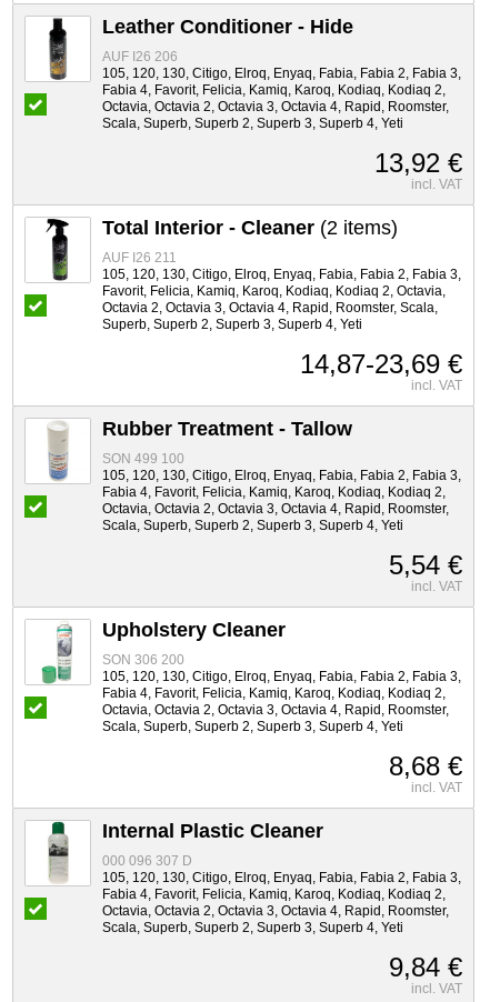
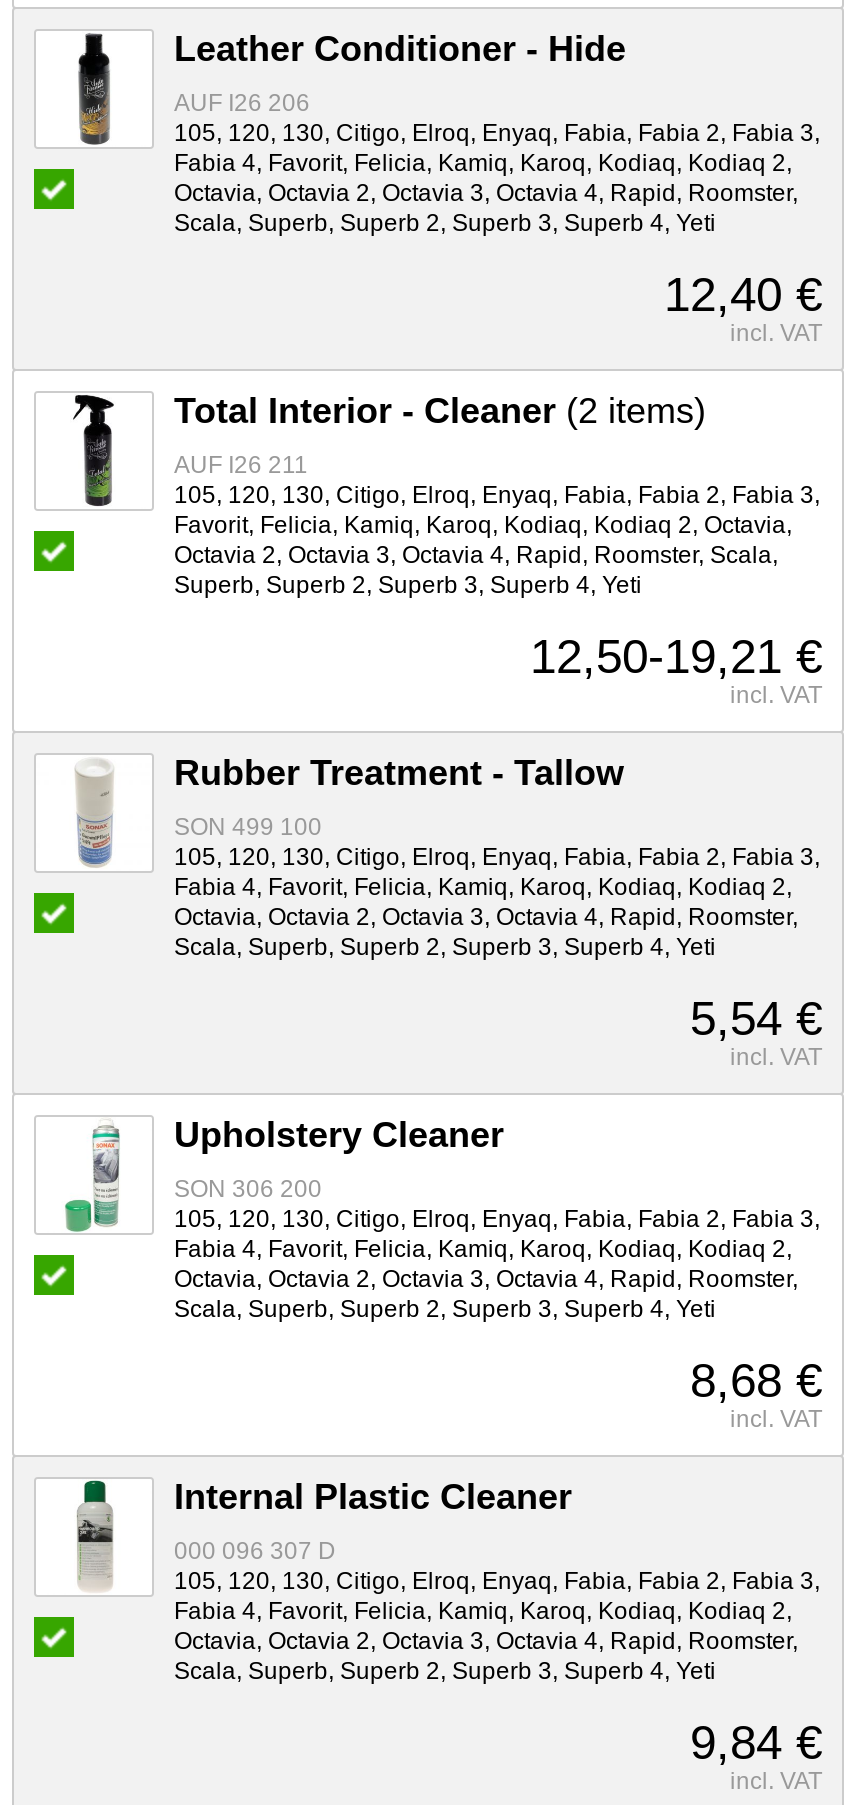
- 13,92 €
+ 12,40 €

- 14,87-23,69 €
+ 12,50-19,21 €
